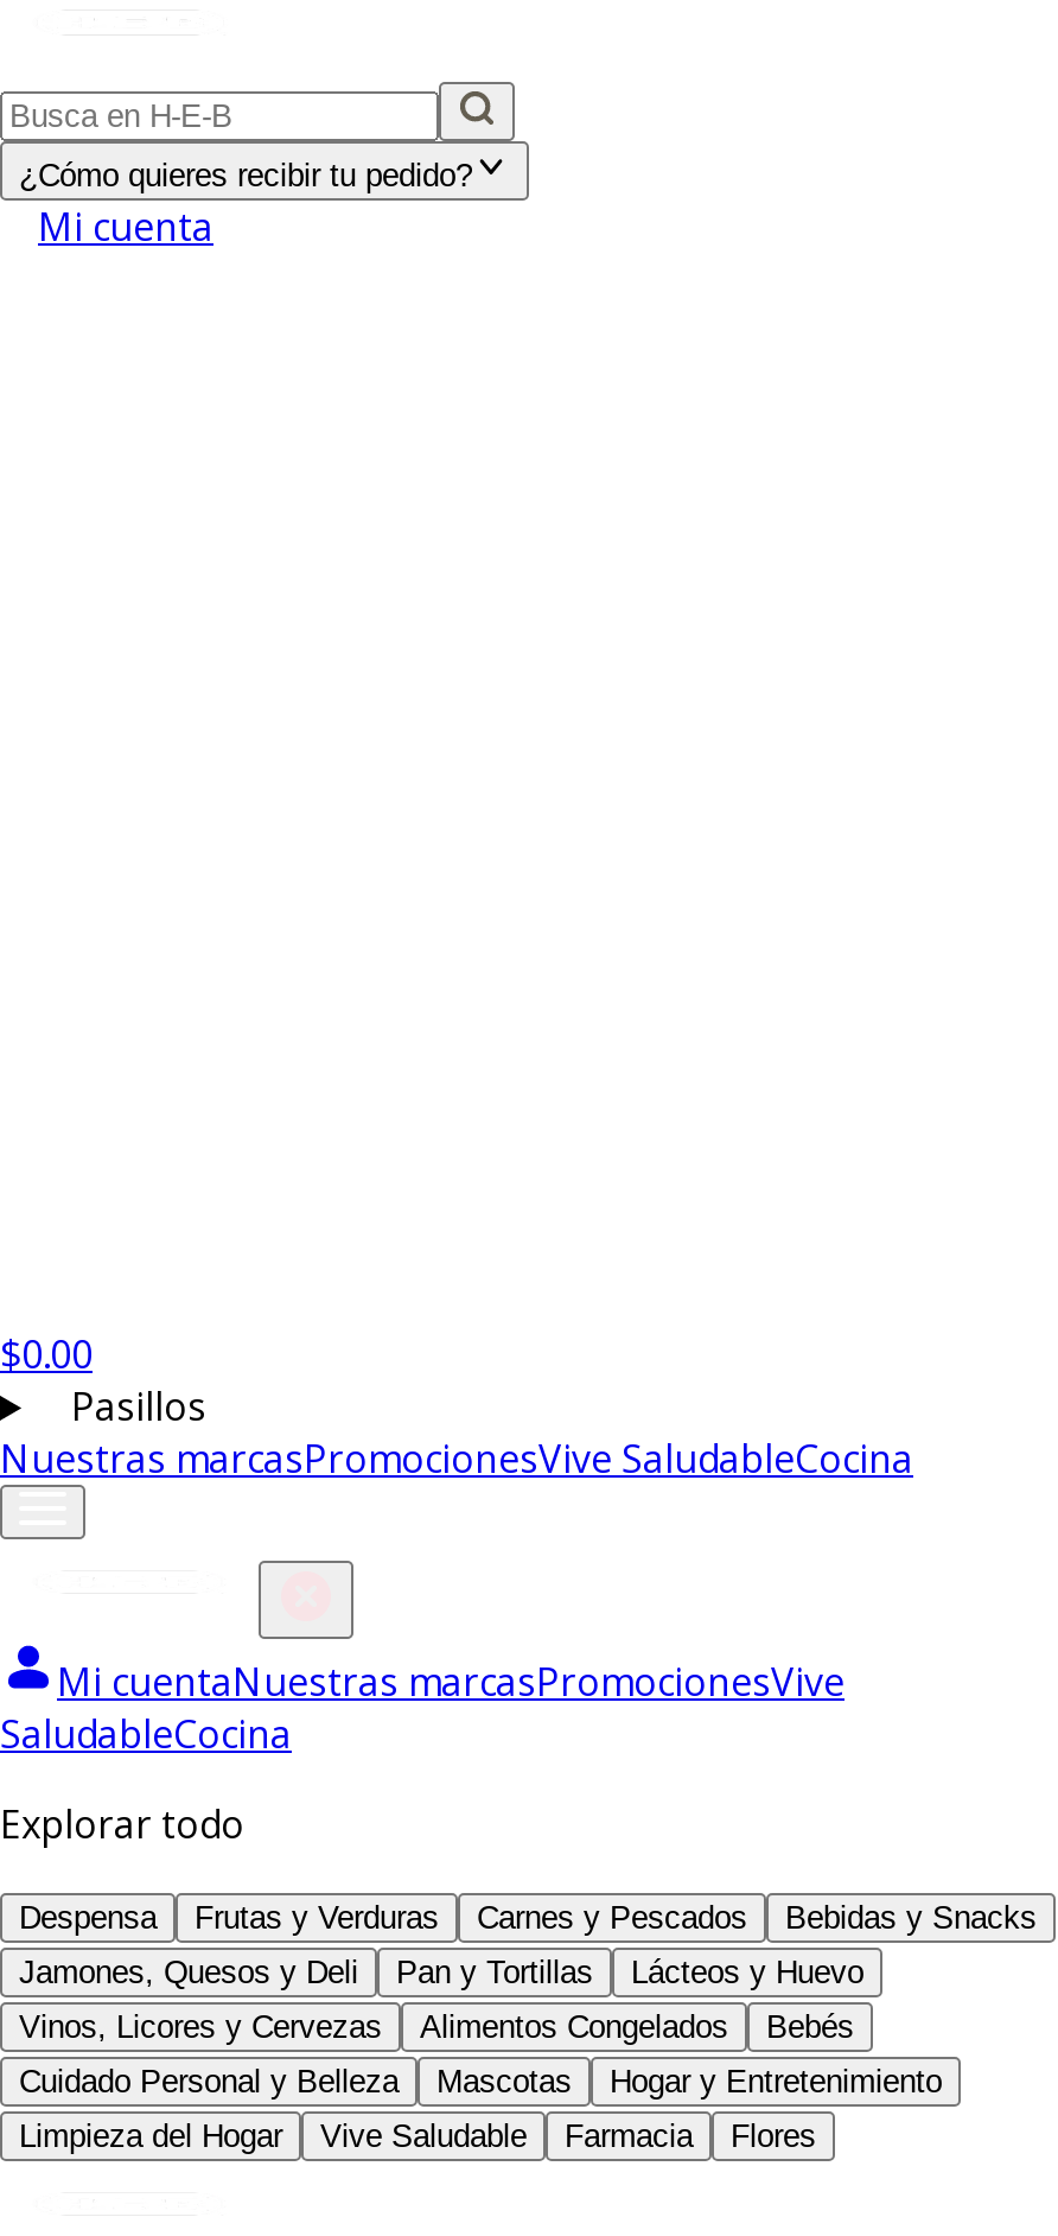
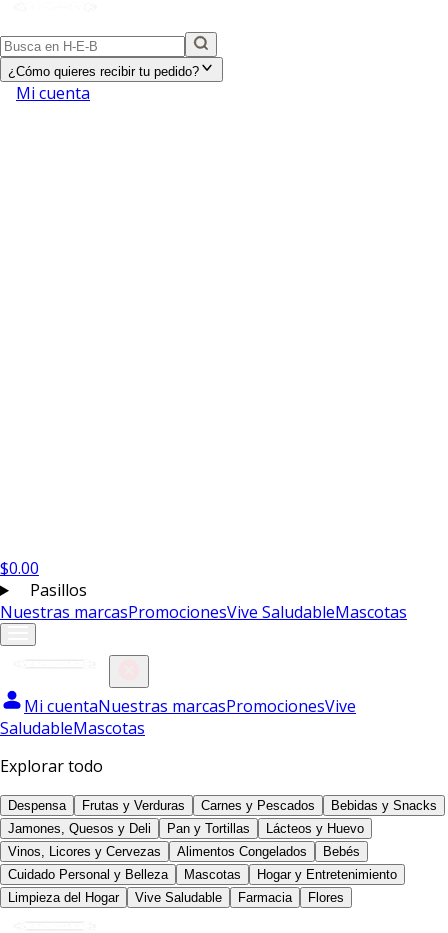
- Nuestras marcasPromocionesVive SaludableCocina
+ Nuestras marcasPromocionesVive SaludableMascotas

- SaludableCocina
+ SaludableMascotas
